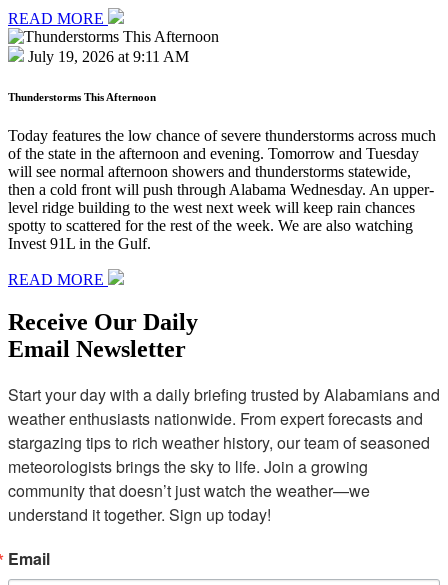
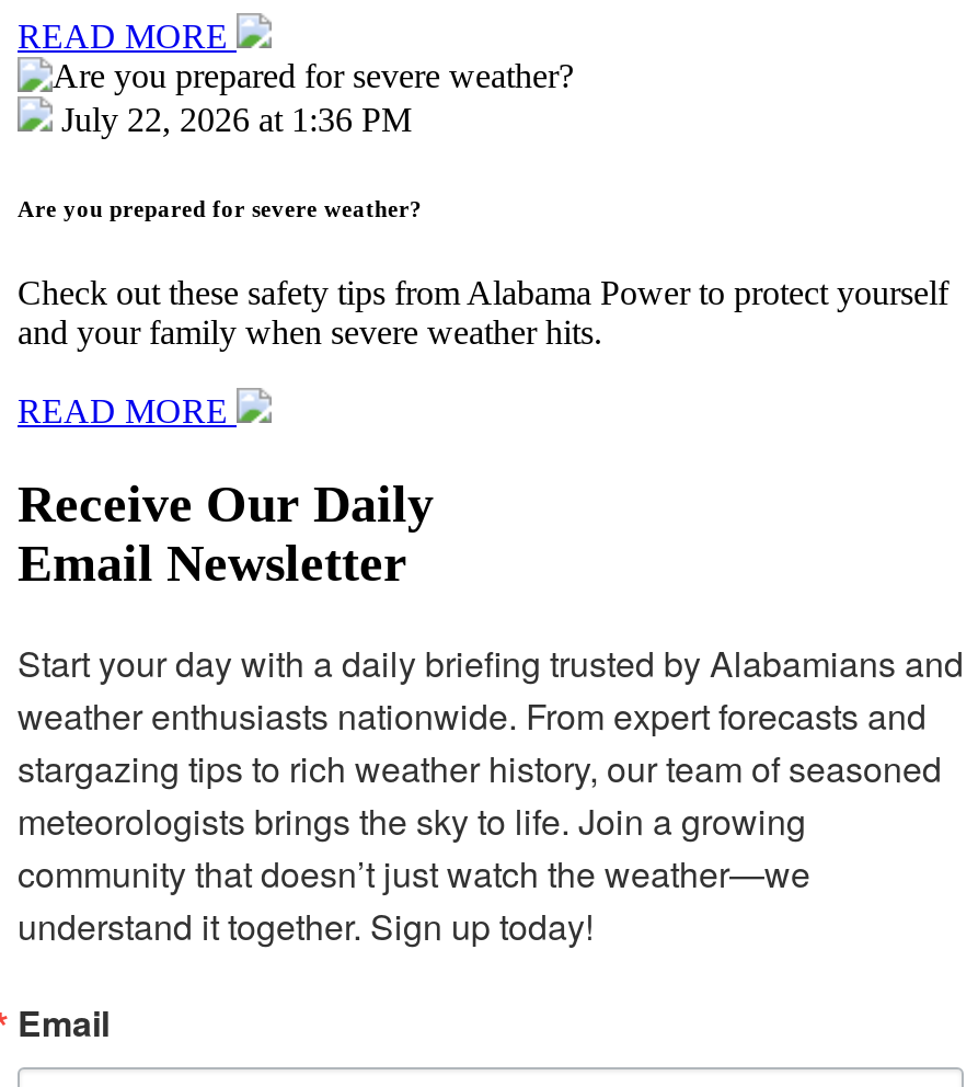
- July 19, 2026 at 9:11 AM
+ July 22, 2026 at 1:36 PM

- Thunderstorms This Afternoon
+ Are you prepared for severe weather?

- Today features the low chance of severe thunderstorms across much
- of the state in the afternoon and evening. Tomorrow and Tuesday
- will see normal afternoon showers and thunderstorms statewide,
- then a cold front will push through Alabama Wednesday. An upper-
- level ridge building to the west next week will keep rain chances
- spotty to scattered for the rest of the week. We are also watching
- Invest 91L in the Gulf.
+ Check out these safety tips from Alabama Power to protect yourself
+ and your family when severe weather hits.
